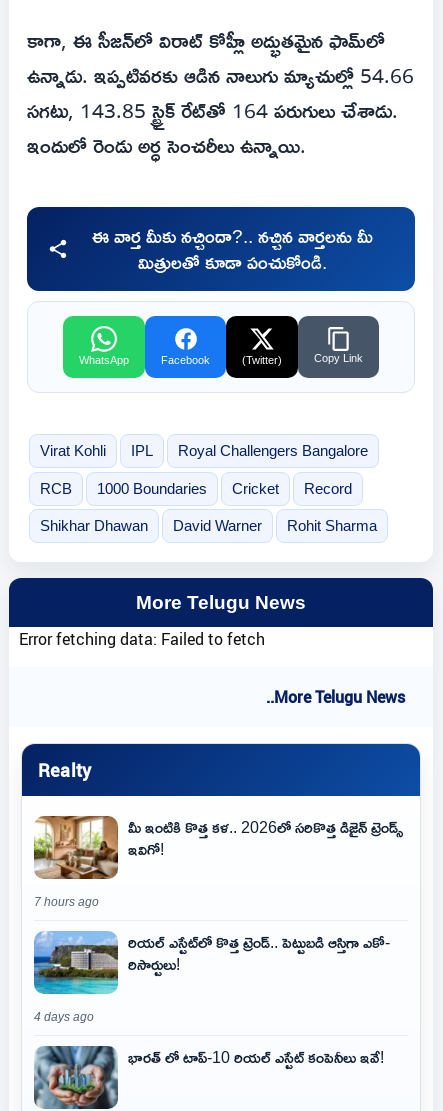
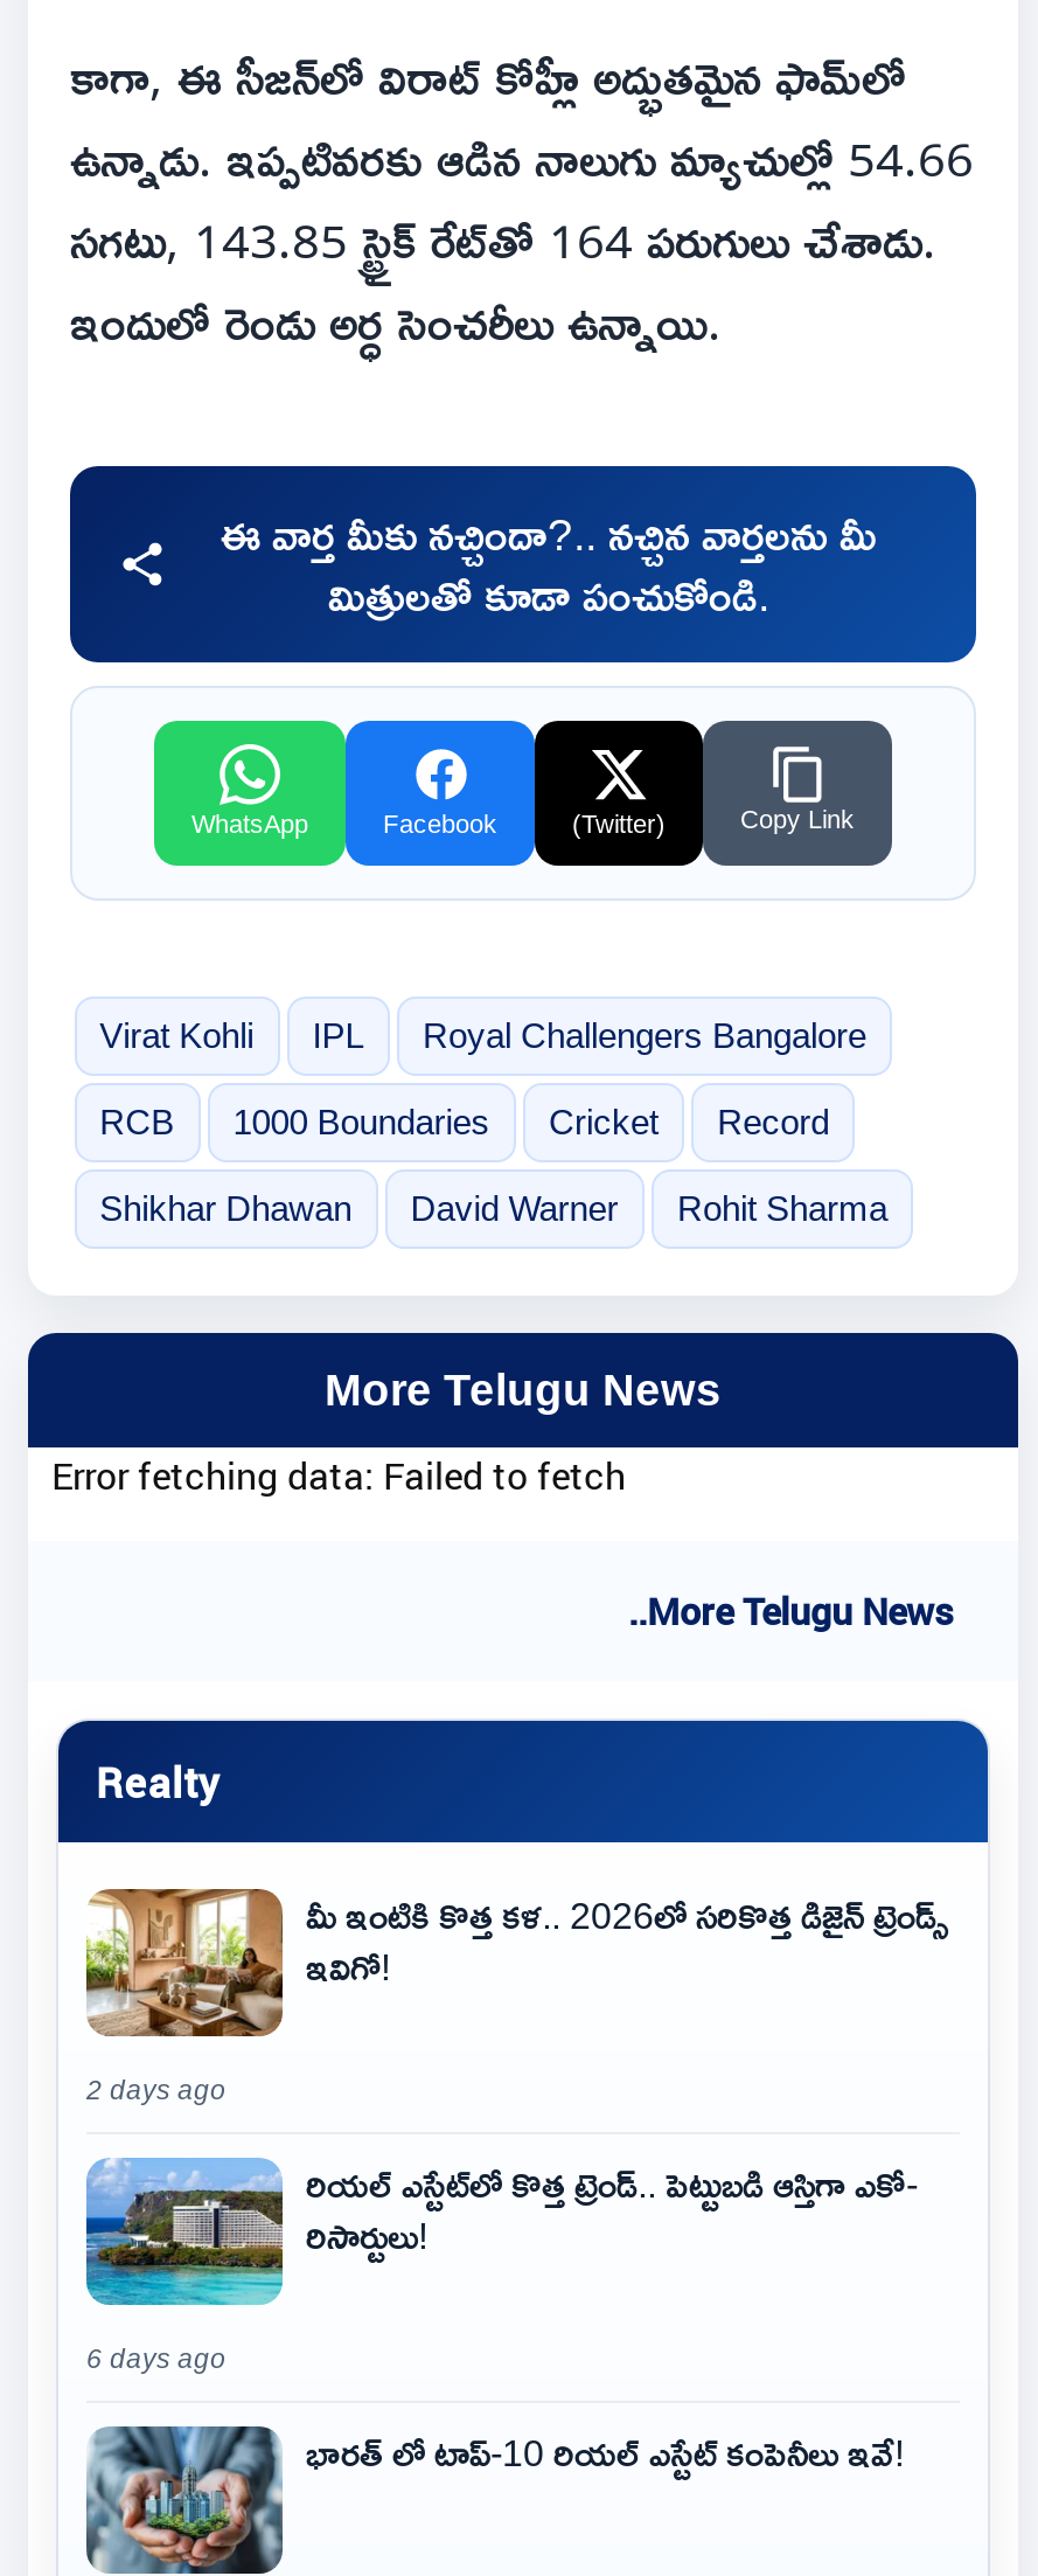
- 7 hours ago
+ 2 days ago

- 4 days ago
+ 6 days ago
